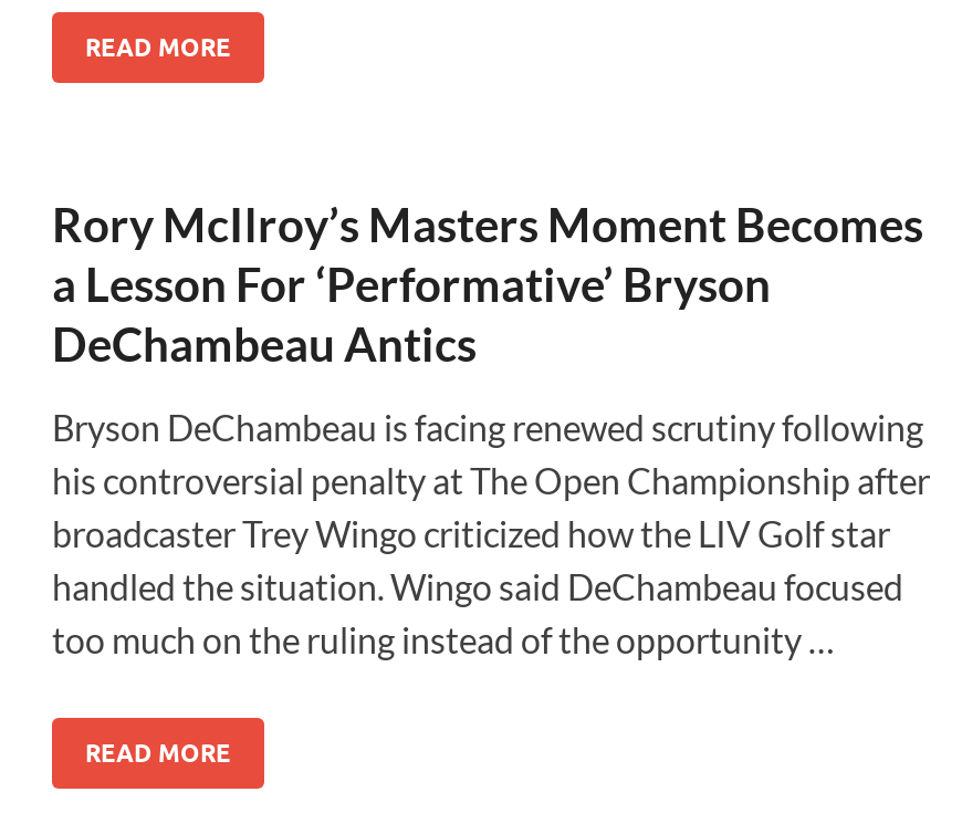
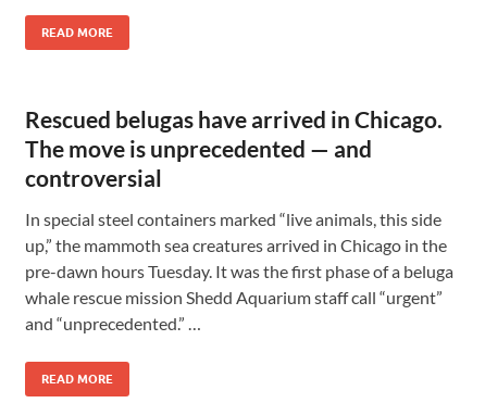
- Rory McIlroy’s Masters Moment Becomes
- a Lesson For ‘Performative’ Bryson
- DeChambeau Antics
+ Rescued belugas have arrived in Chicago.
+ The move is unprecedented — and
+ controversial

- Bryson DeChambeau is facing renewed scrutiny following
- his controversial penalty at The Open Championship after
- broadcaster Trey Wingo criticized how the LIV Golf star
- handled the situation. Wingo said DeChambeau focused
- too much on the ruling instead of the opportunity …
+ In special steel containers marked “live animals, this side
+ up,” the mammoth sea creatures arrived in Chicago in the
+ pre-dawn hours Tuesday. It was the first phase of a beluga
+ whale rescue mission Shedd Aquarium staff call “urgent”
+ and “unprecedented.” …
